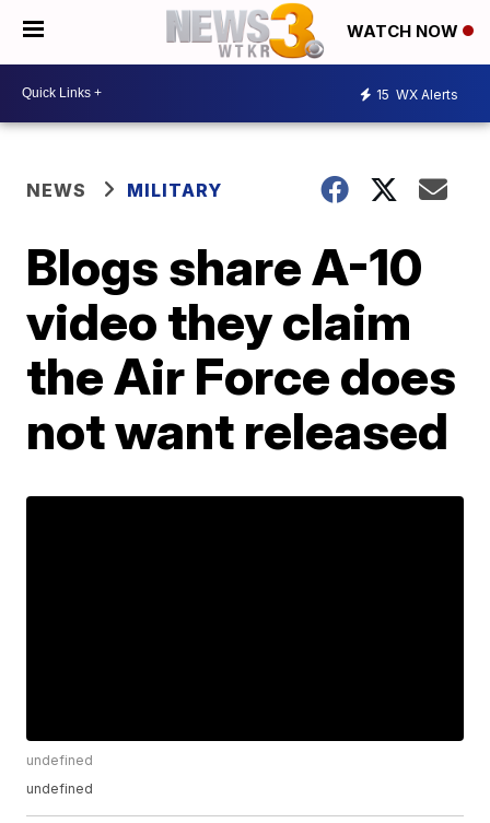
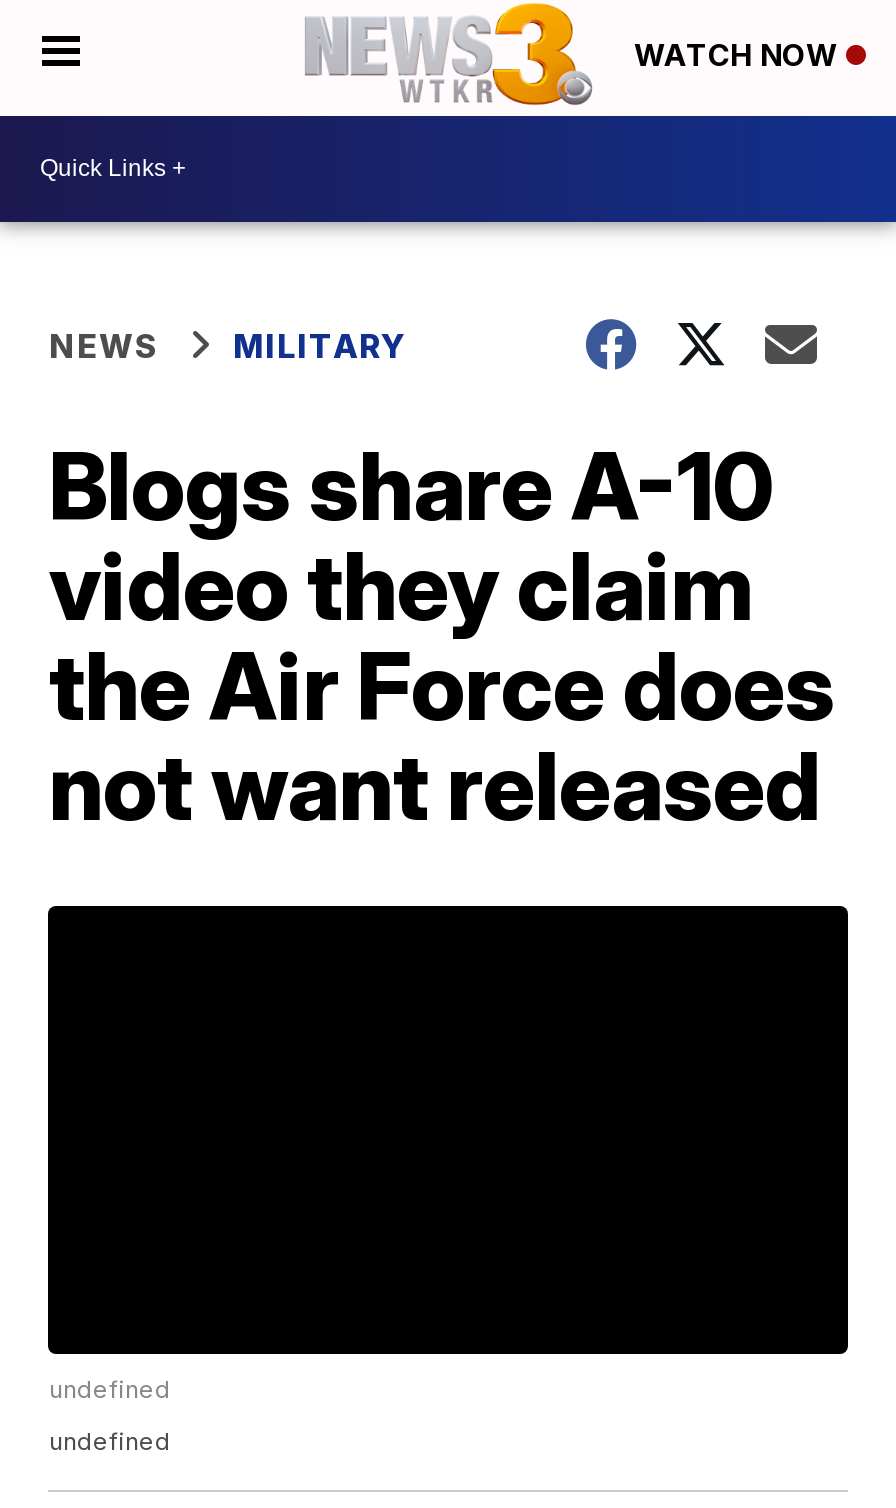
- 15 WX Alerts
